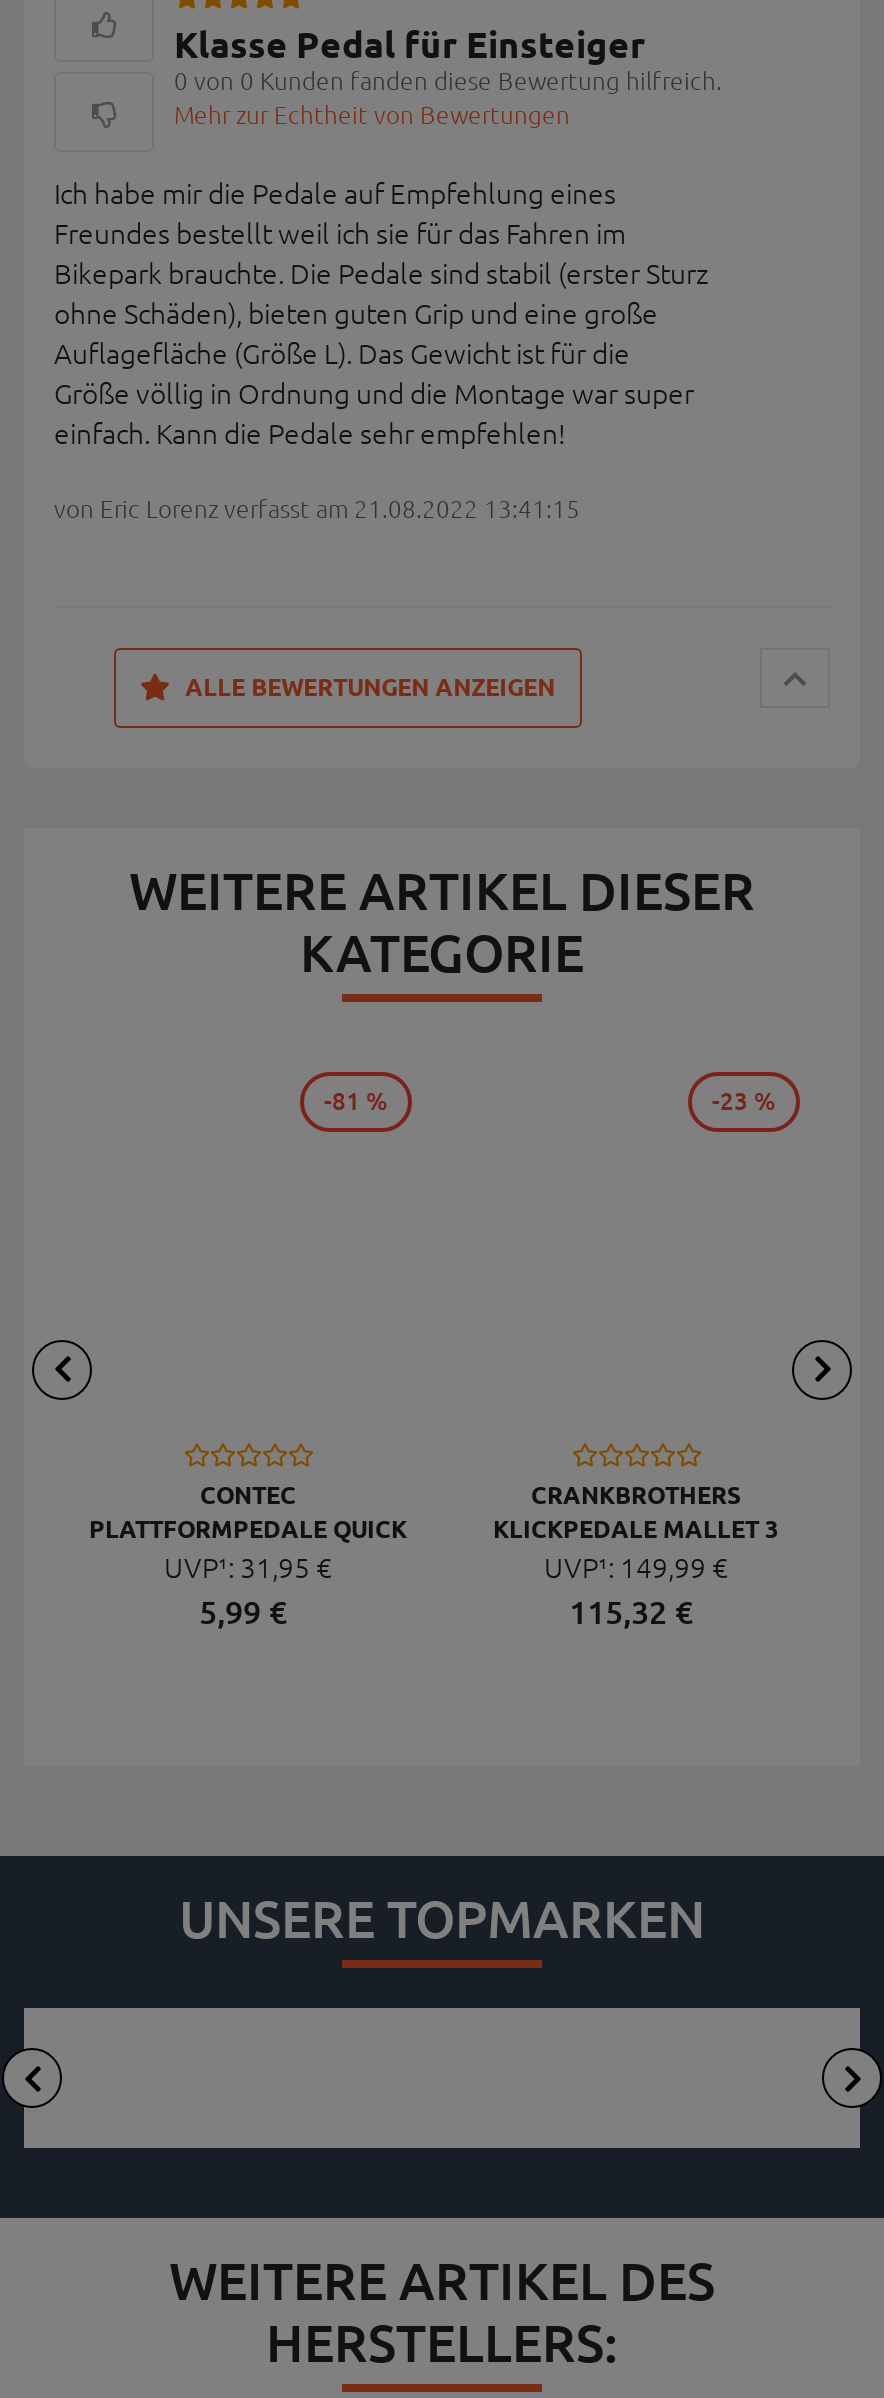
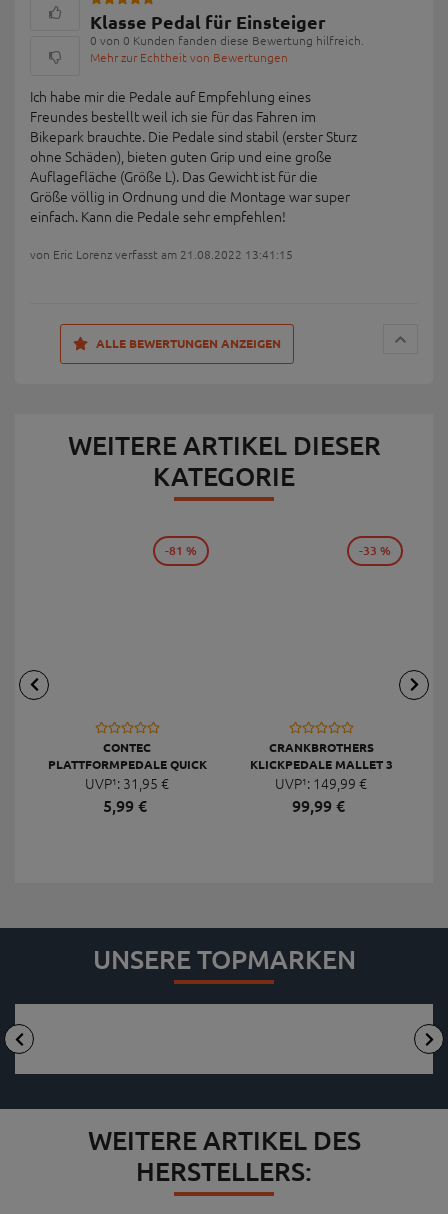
- -23 %
+ -33 %

- 115,32 €
+ 99,99 €
